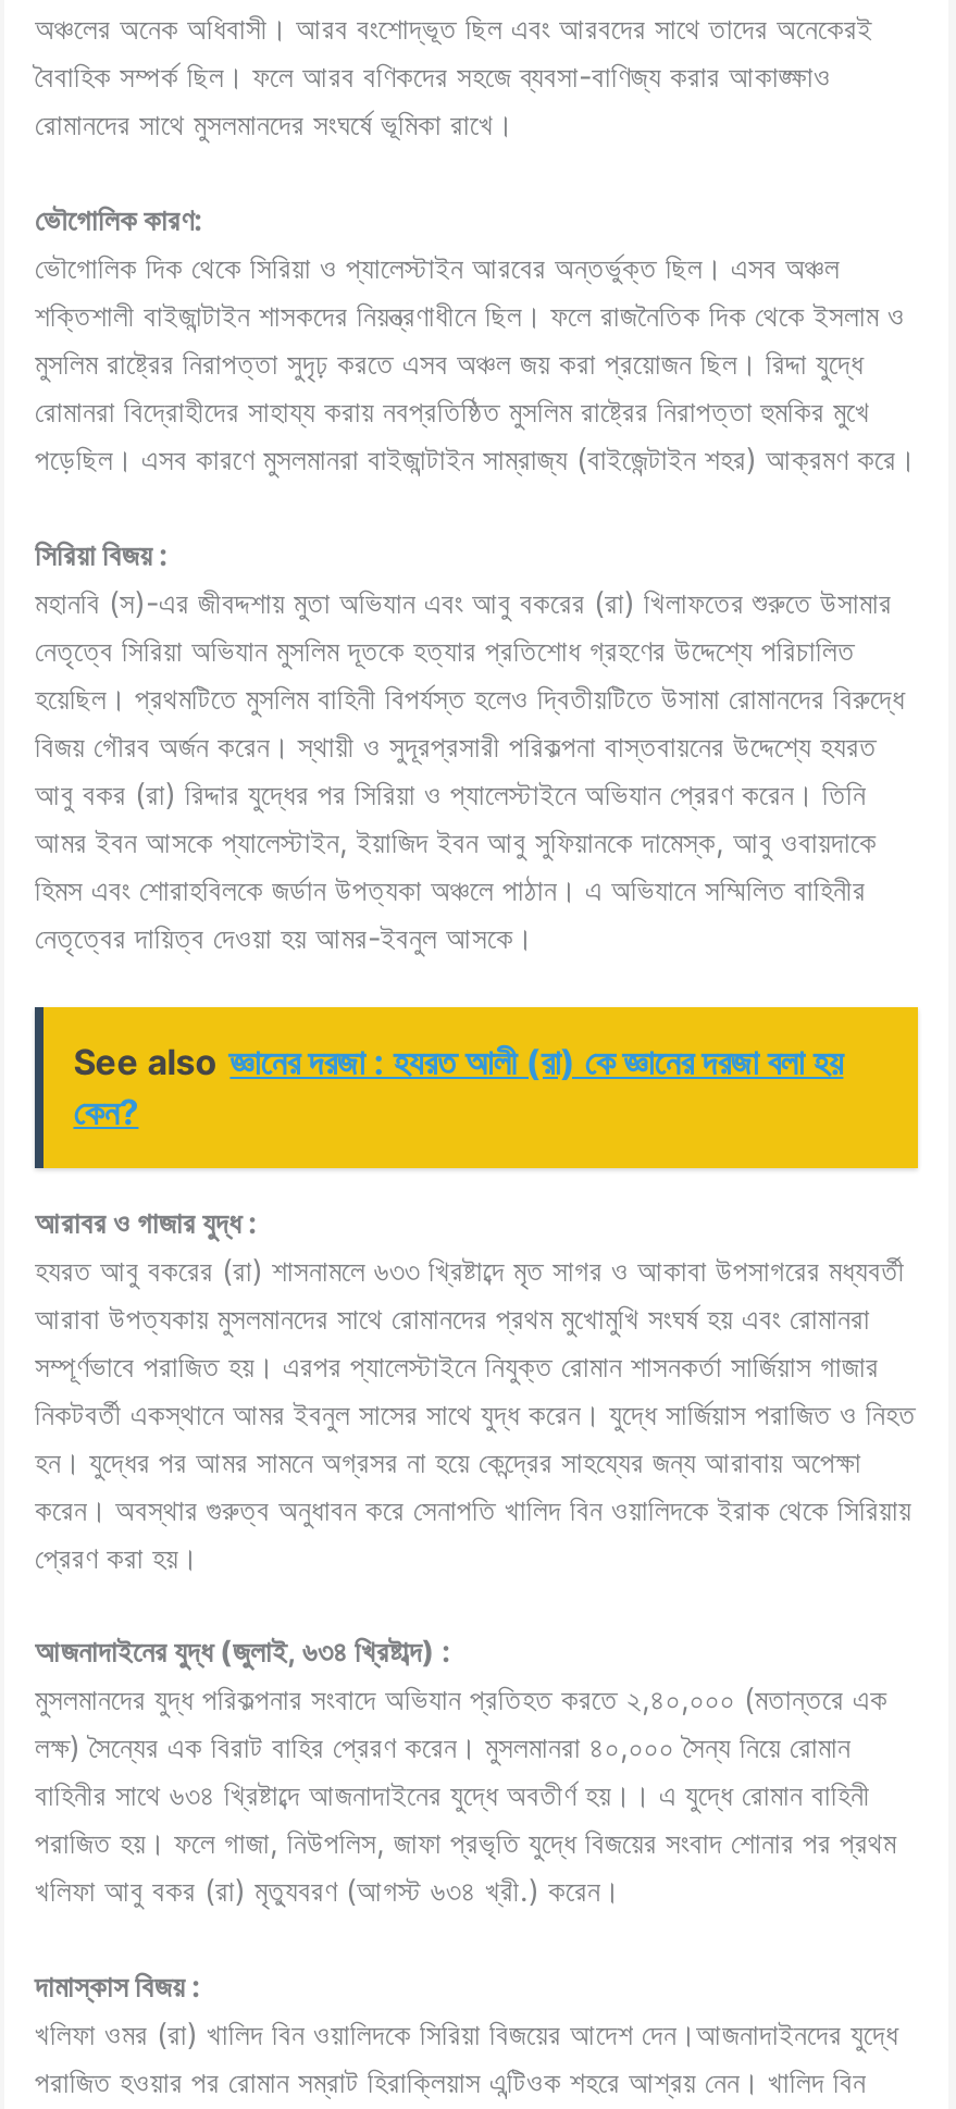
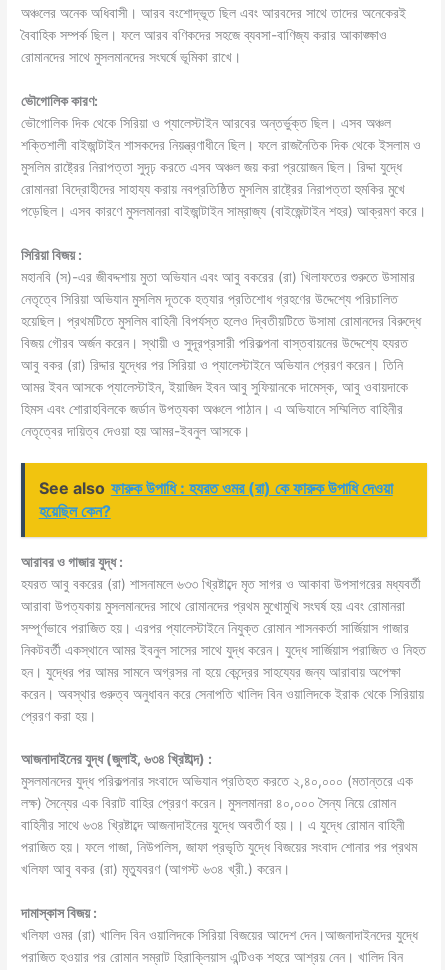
- See also জ্ঞানের দরজা : হযরত আলী (রা) কে জ্ঞানের দরজা বলা হয়
- কেন?
+ See also ফারুক উপাধি : হযরত ওমর (রা) কে ফারুক উপাধি দেওয়া
+ হয়েছিল কেন?
